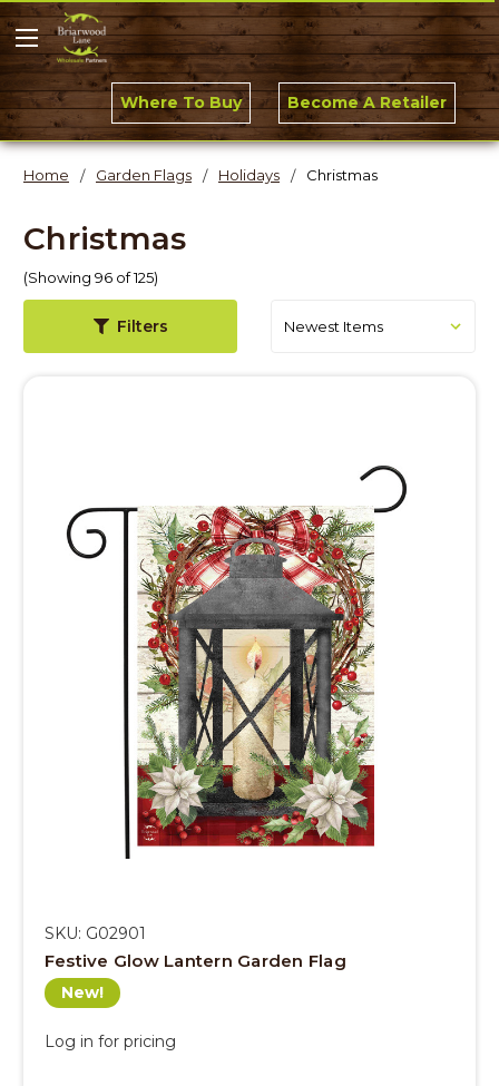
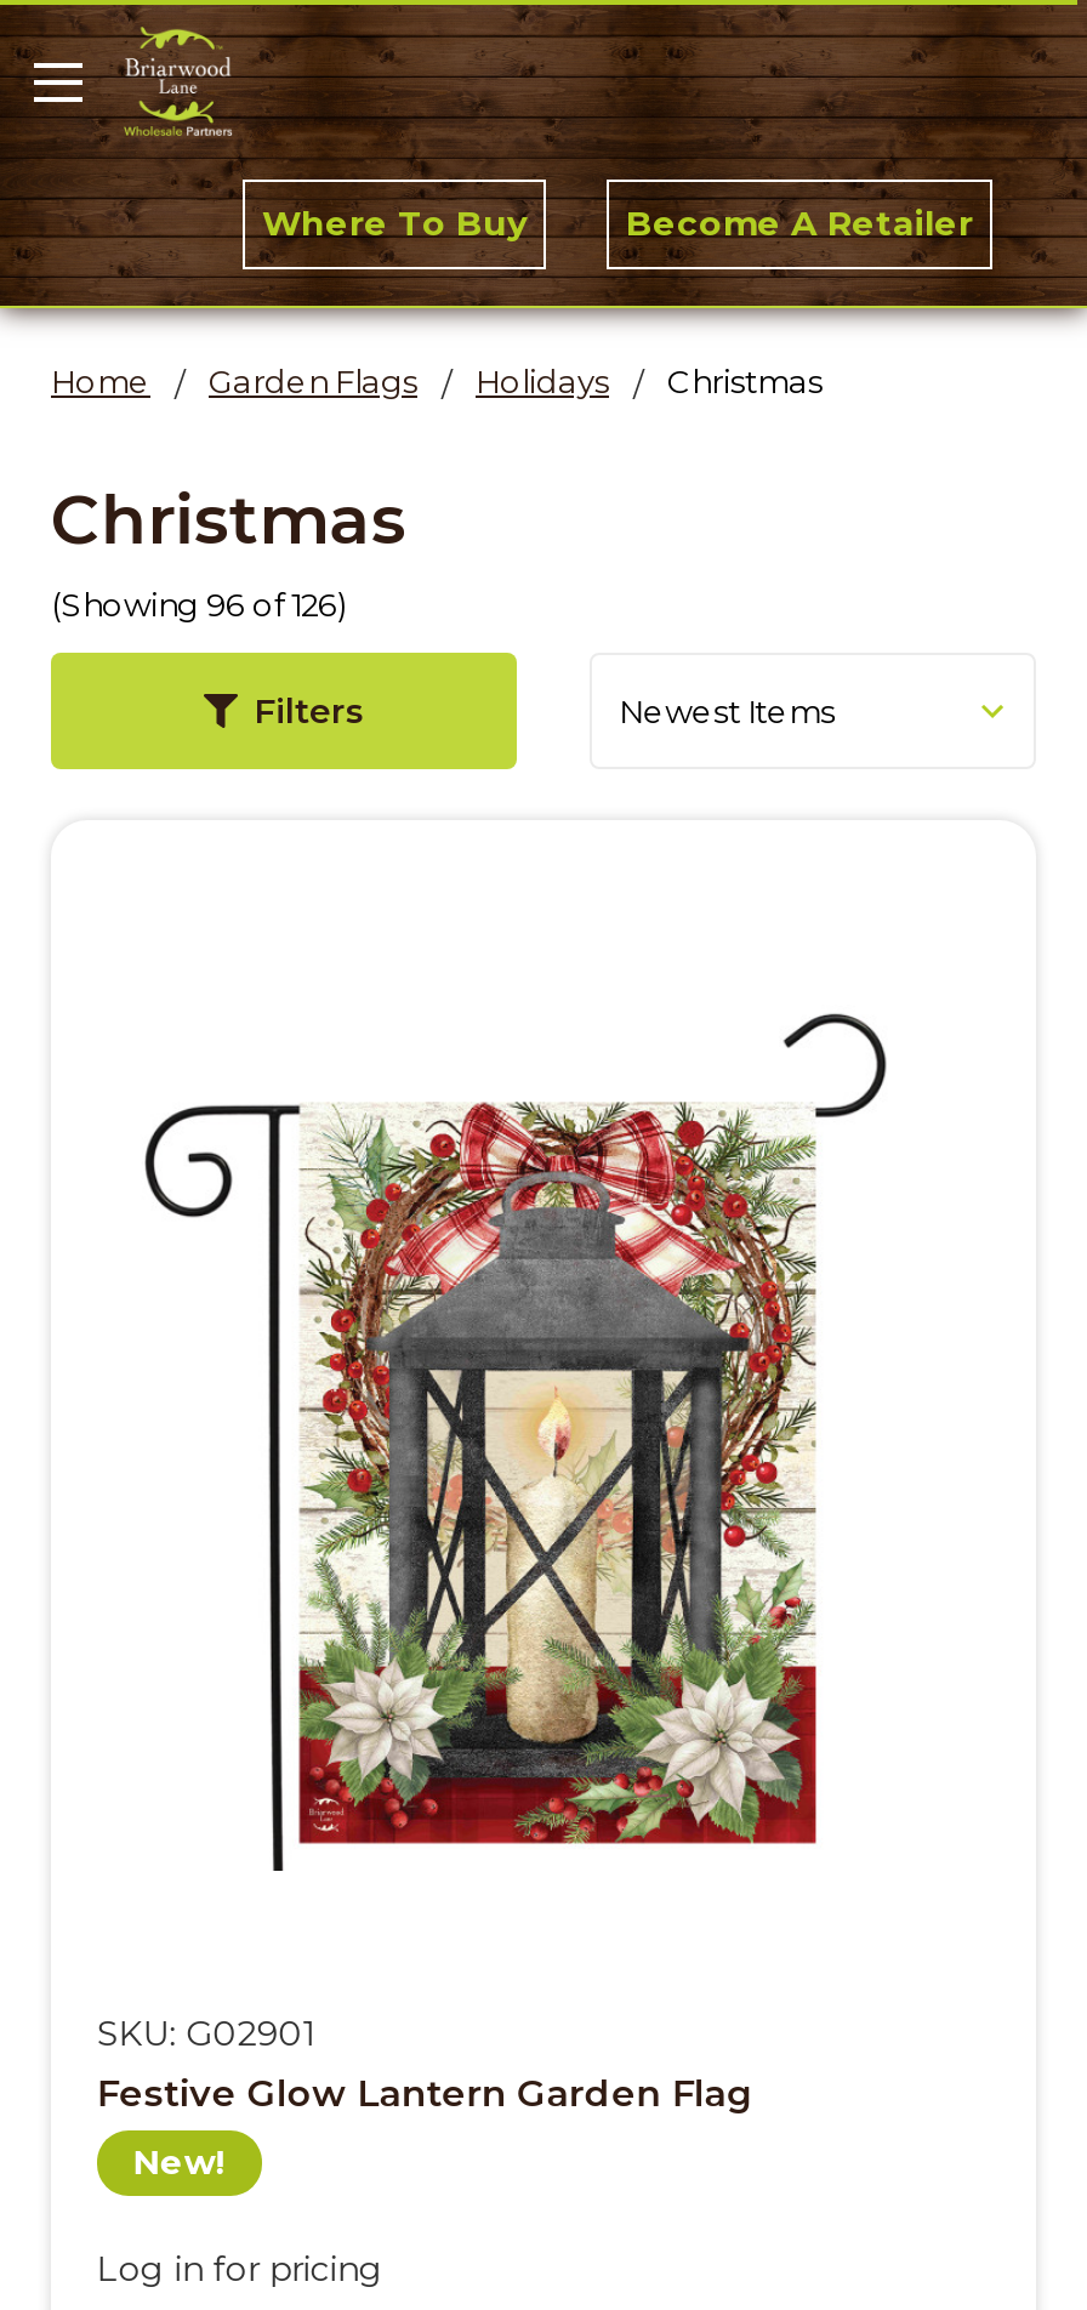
- (Showing 96 of 125)
+ (Showing 96 of 126)
